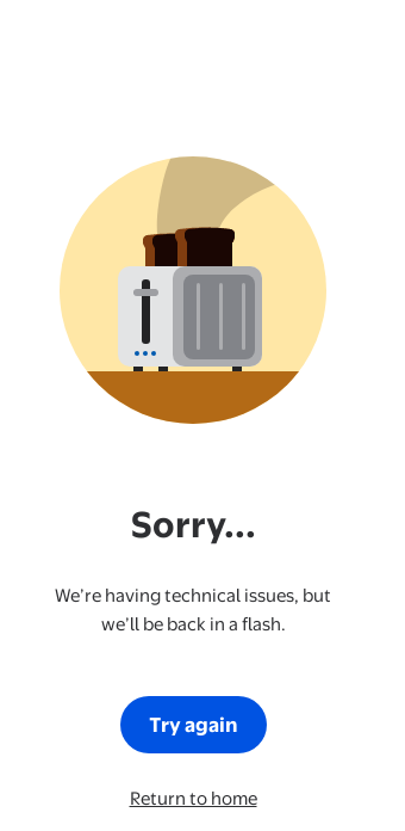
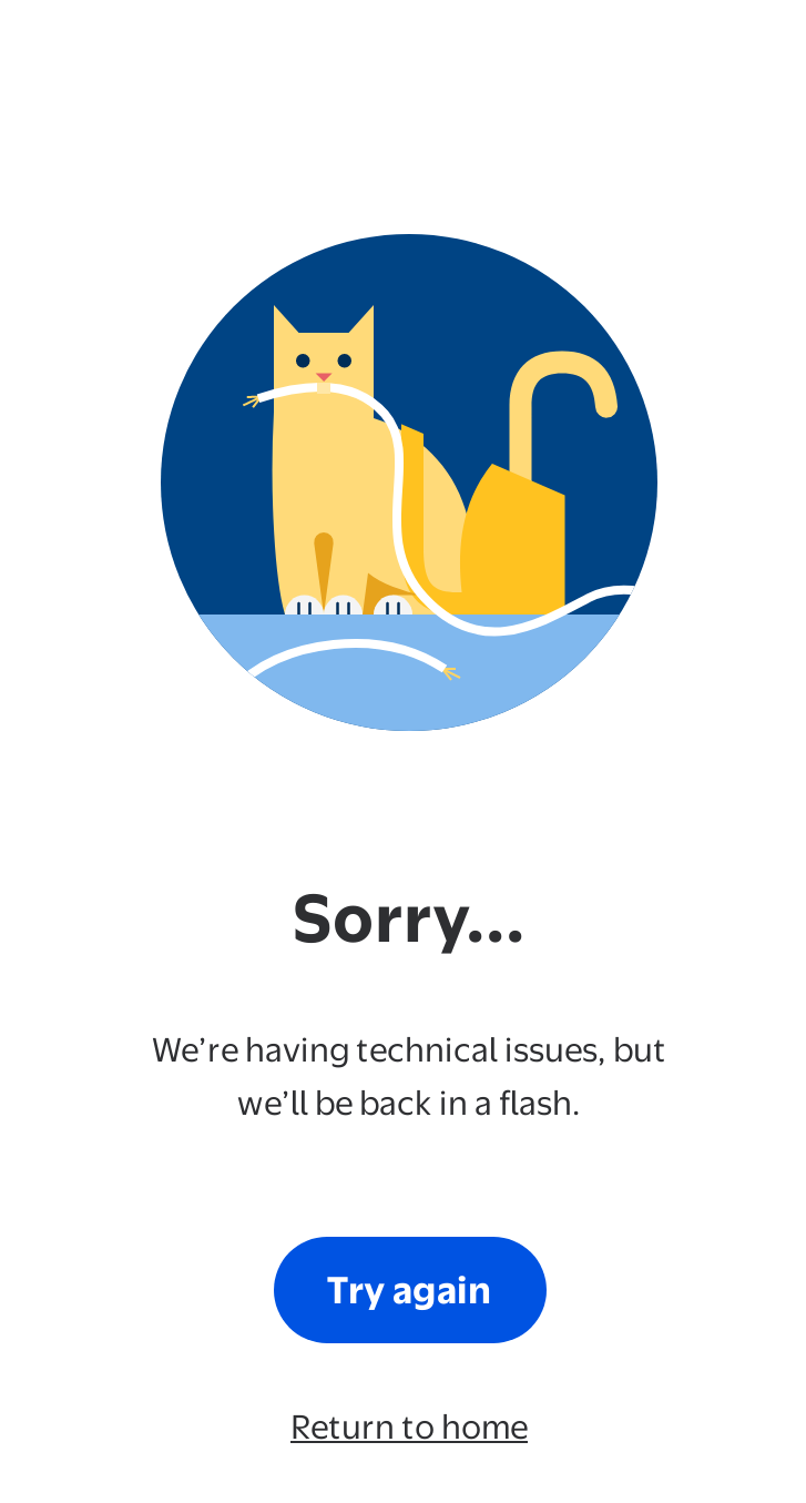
- [image]
+ [image]
